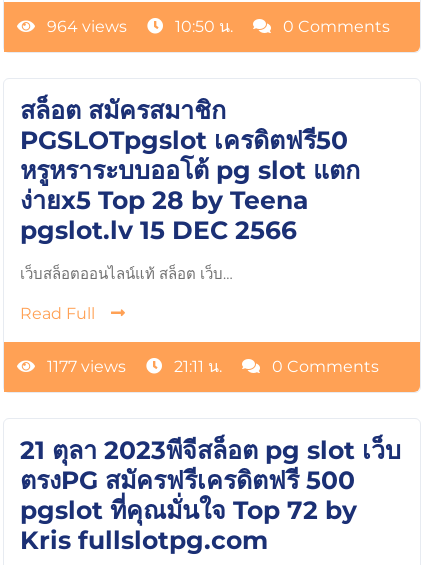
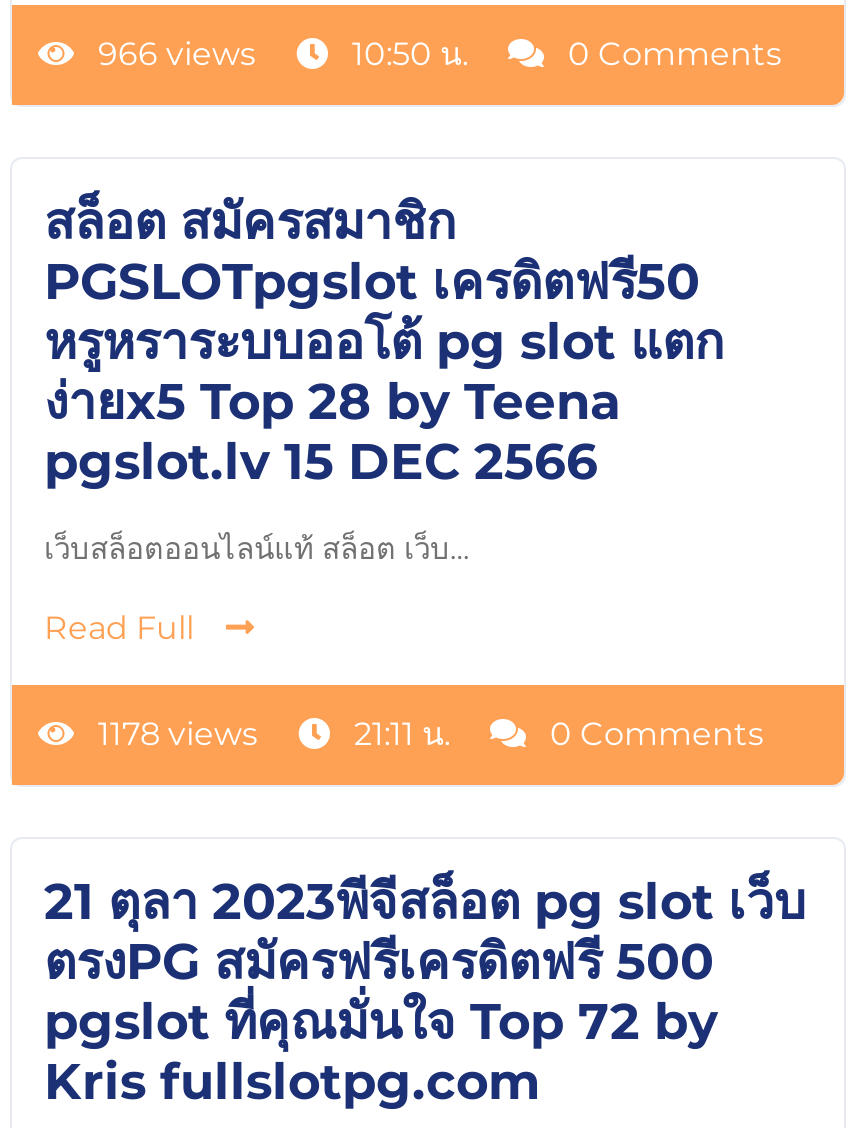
- 964 views
+ 966 views

- 1177 views
+ 1178 views
